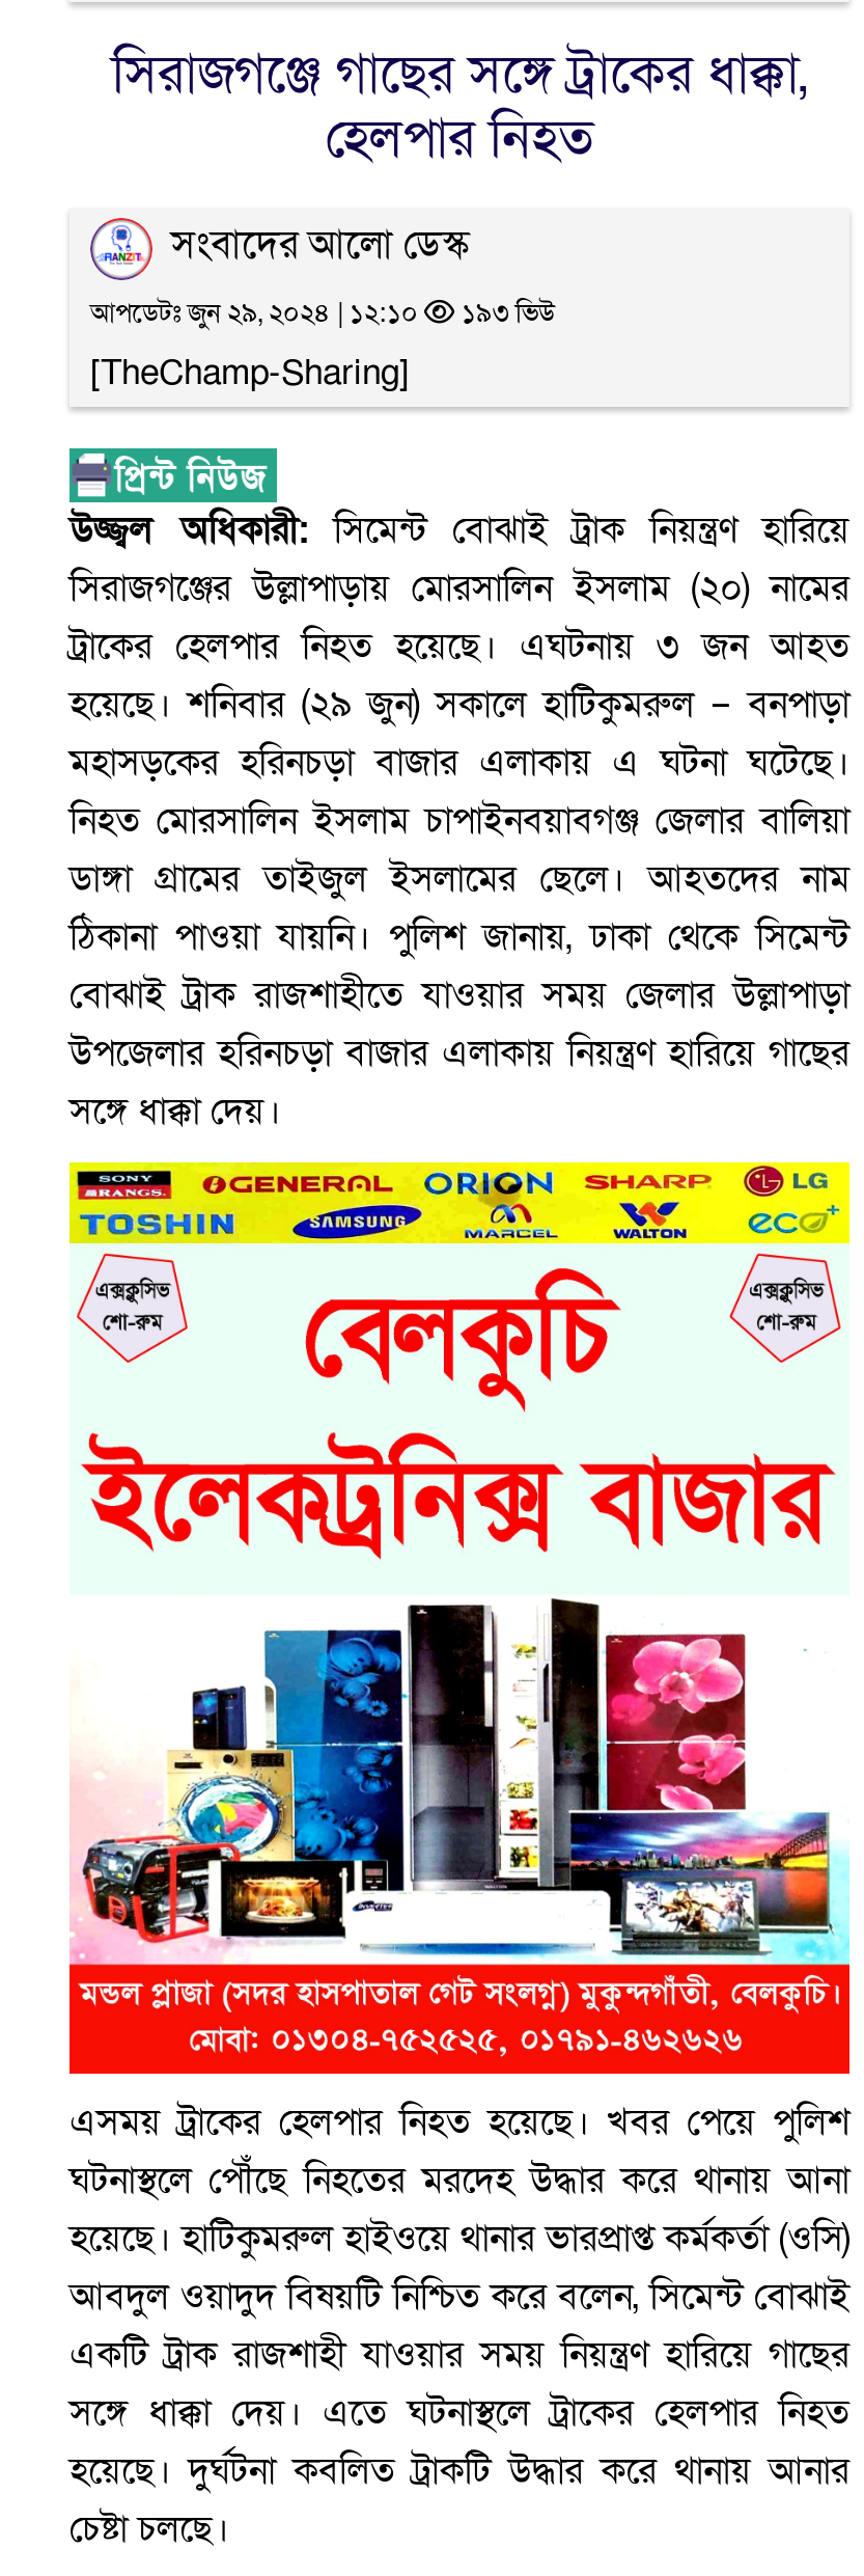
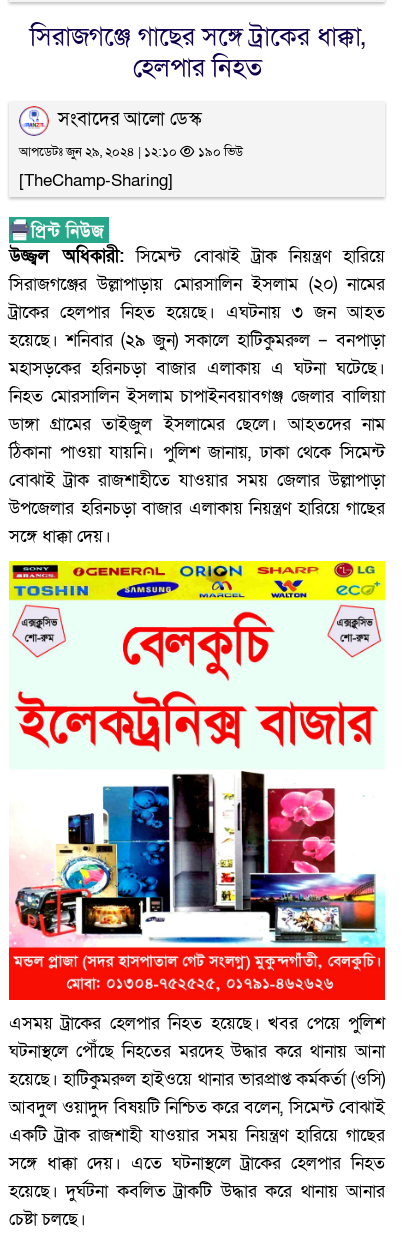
- ১৯৩ ভিউ
+ ১৯০ ভিউ
